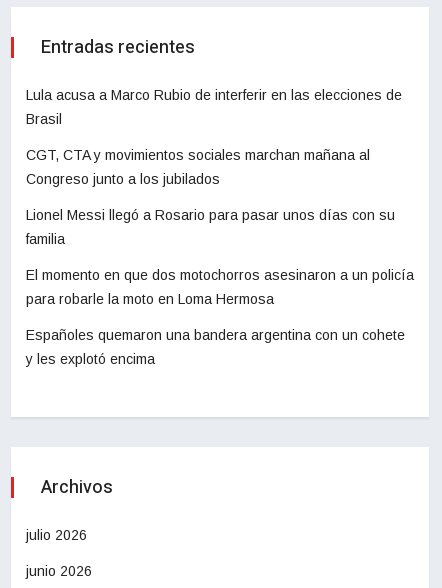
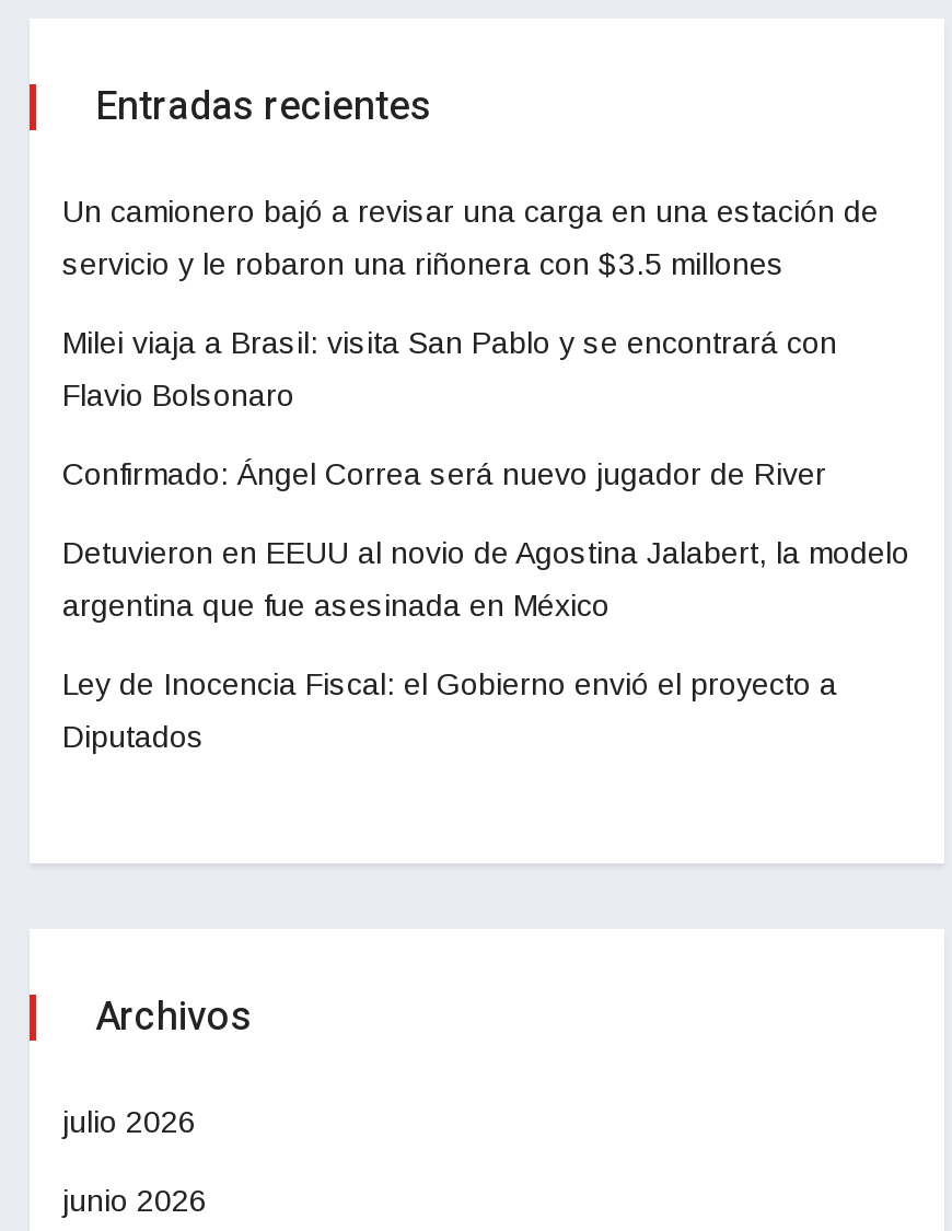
- Lula acusa a Marco Rubio de interferir en las elecciones de
- Brasil
- CGT, CTA y movimientos sociales marchan mañana al
- Congreso junto a los jubilados
- Lionel Messi llegó a Rosario para pasar unos días con su
- familia
- El momento en que dos motochorros asesinaron a un policía
- para robarle la moto en Loma Hermosa
- Españoles quemaron una bandera argentina con un cohete
- y les explotó encima
+ Un camionero bajó a revisar una carga en una estación de
+ servicio y le robaron una riñonera con $3.5 millones
+ Milei viaja a Brasil: visita San Pablo y se encontrará con
+ Flavio Bolsonaro
+ Confirmado: Ángel Correa será nuevo jugador de River
+ Detuvieron en EEUU al novio de Agostina Jalabert, la modelo
+ argentina que fue asesinada en México
+ Ley de Inocencia Fiscal: el Gobierno envió el proyecto a
+ Diputados
